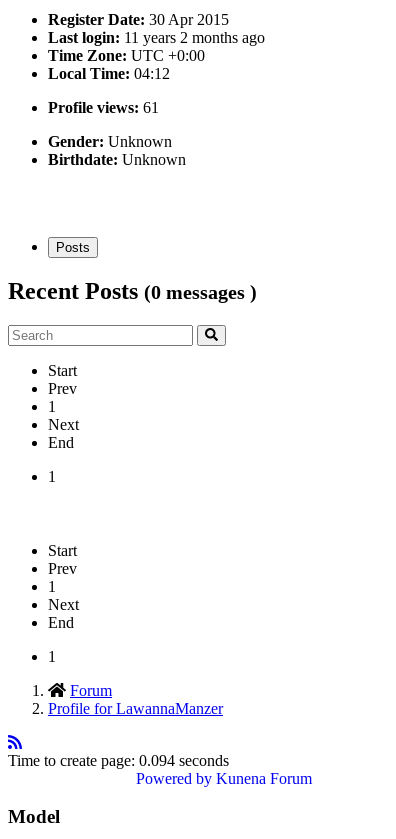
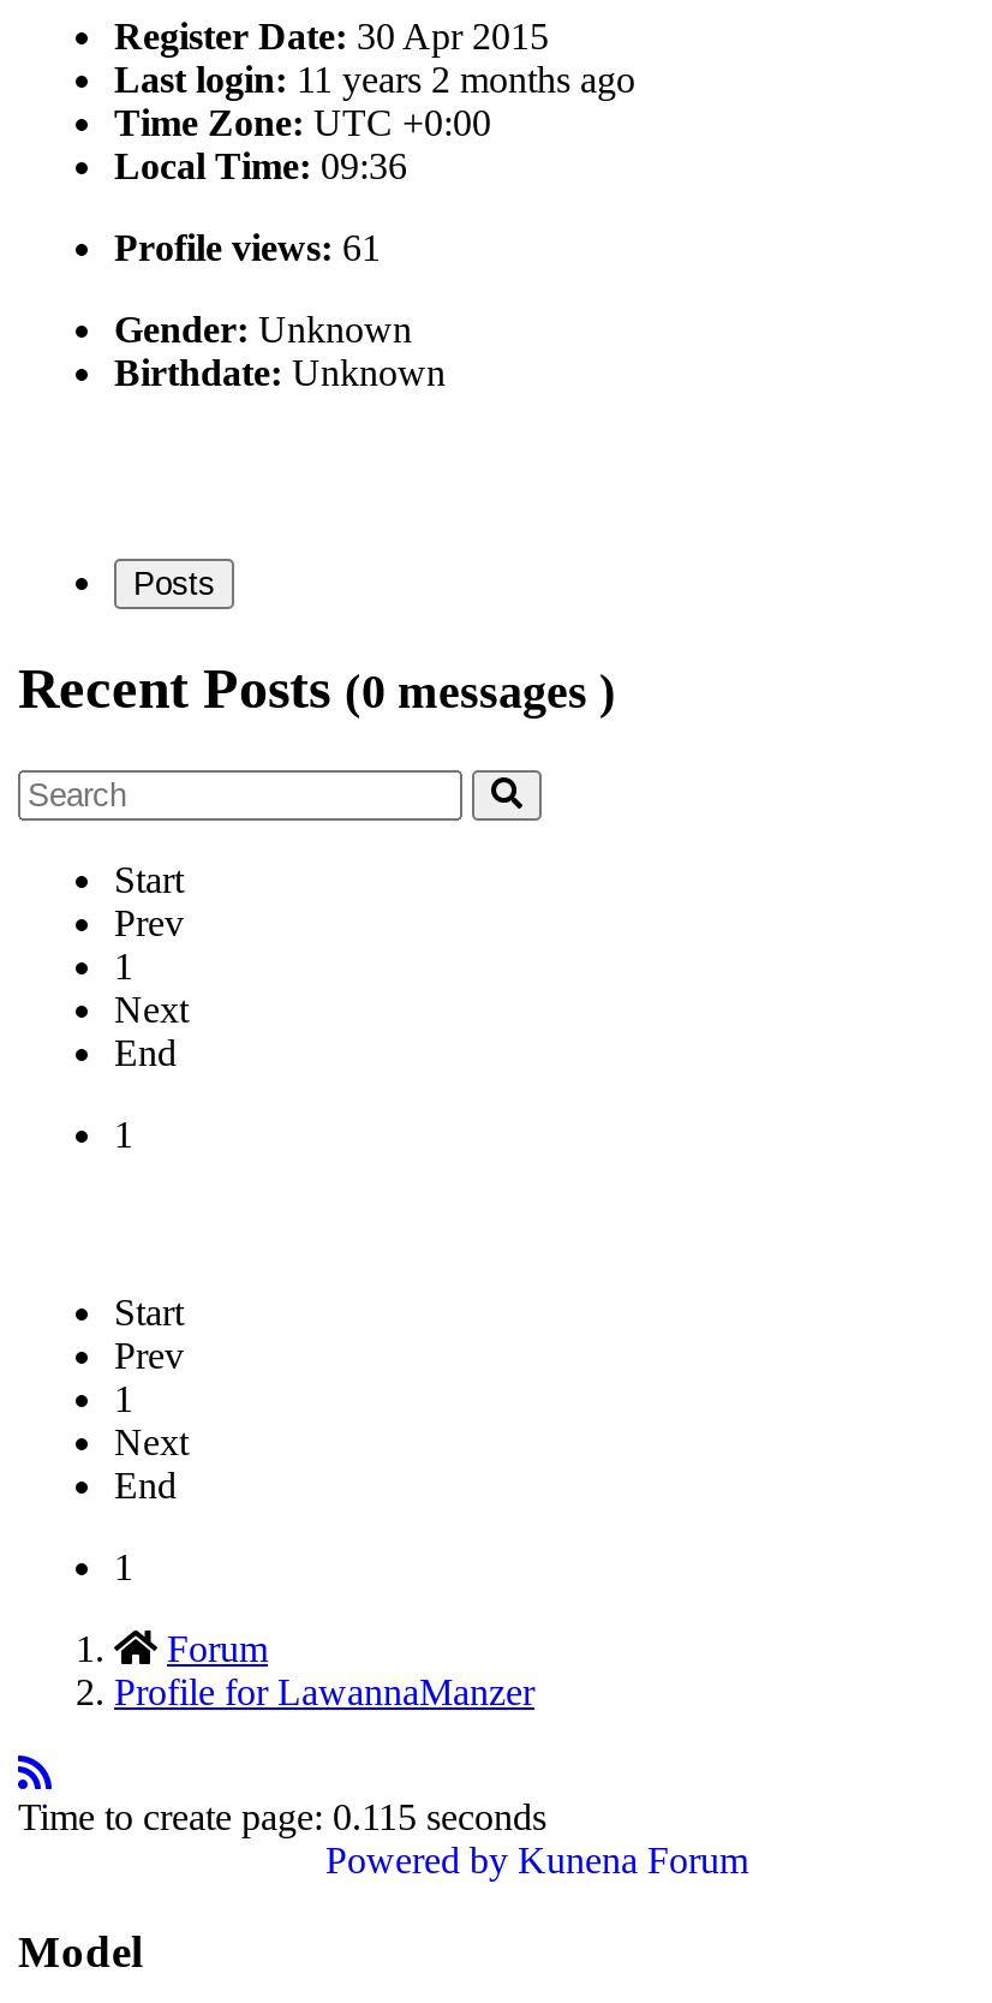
- Local Time: 04:12
+ Local Time: 09:36

- Time to create page: 0.094 seconds
+ Time to create page: 0.115 seconds
